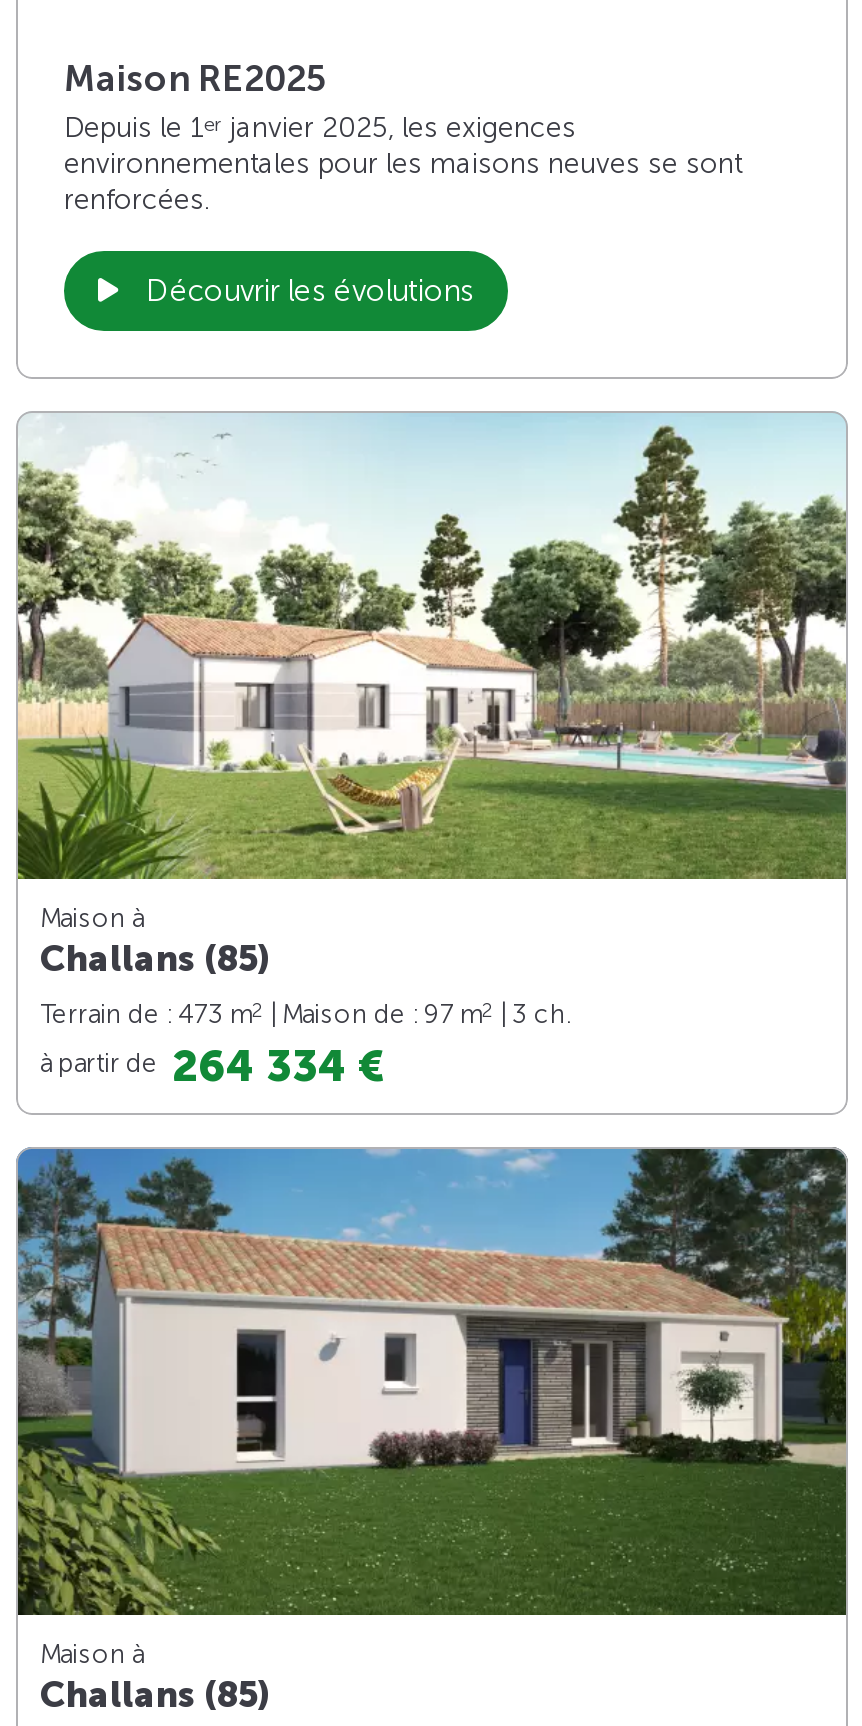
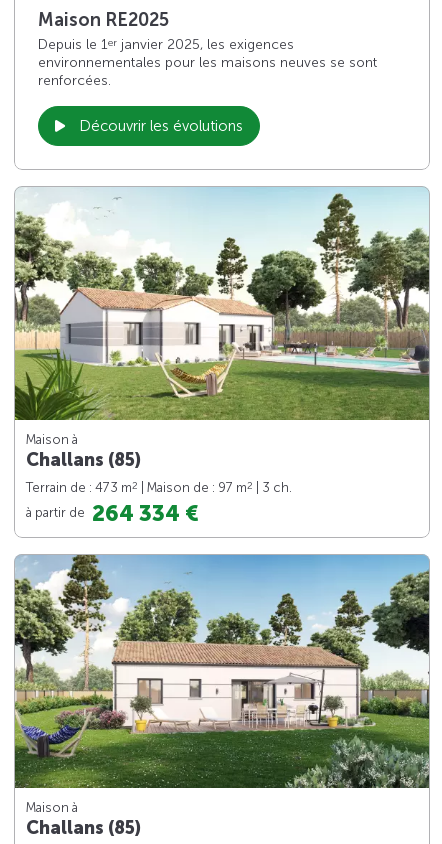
- [image]
+ [image]
